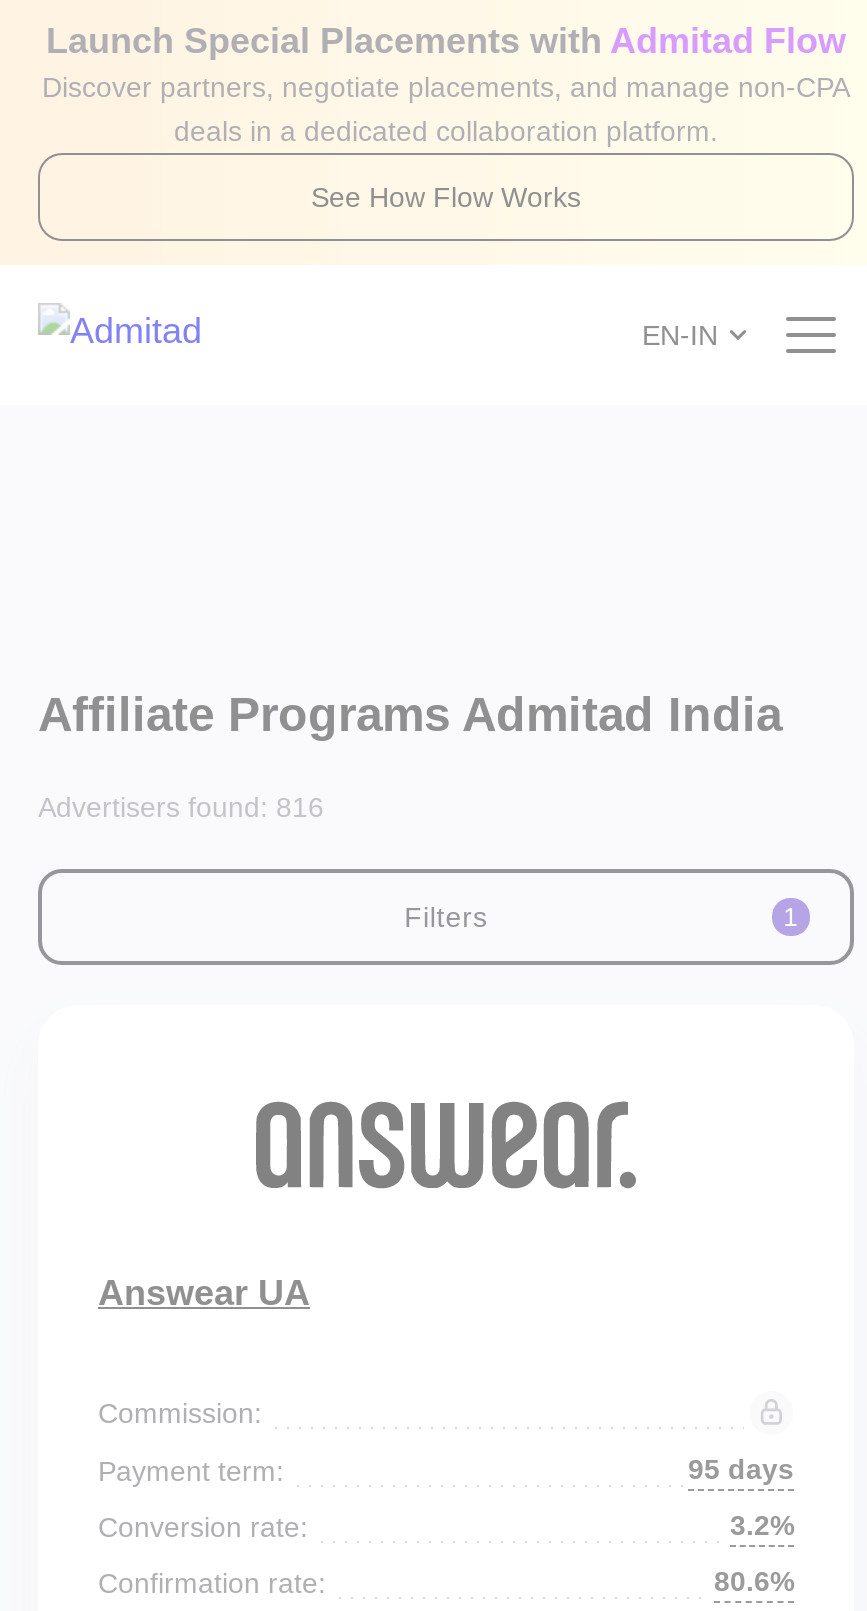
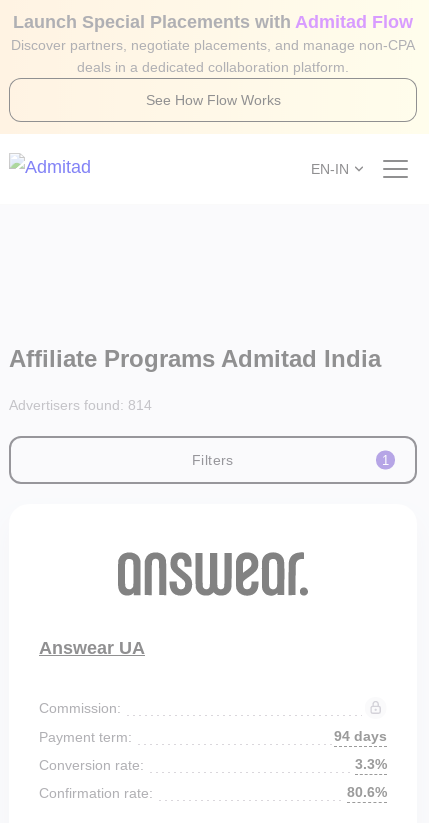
- Advertisers found: 816
+ Advertisers found: 814

- 95 days
+ 94 days

- 3.2%
+ 3.3%
